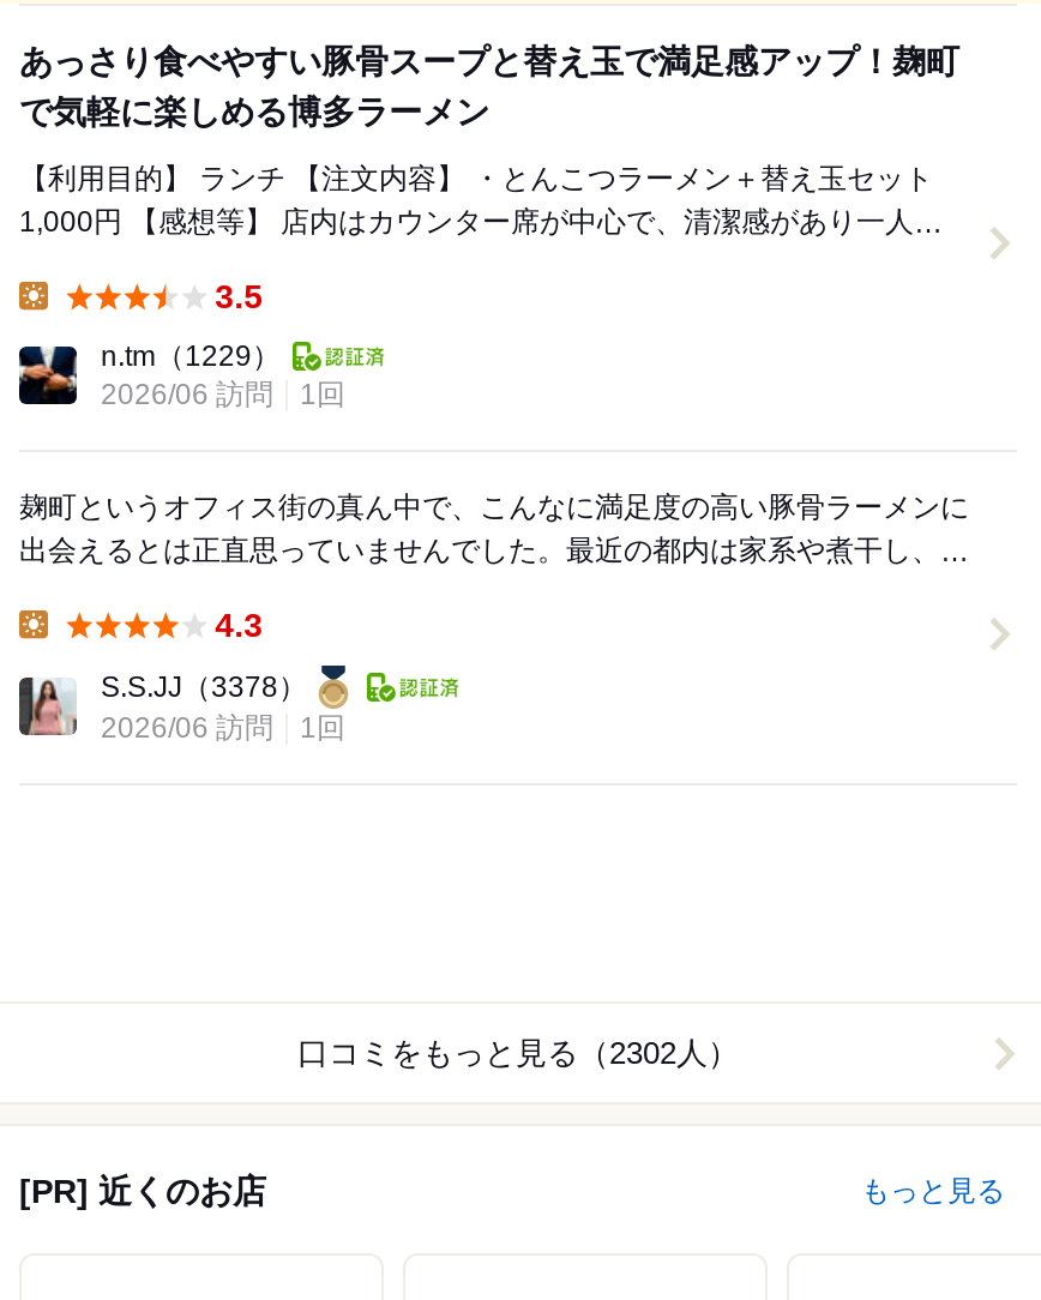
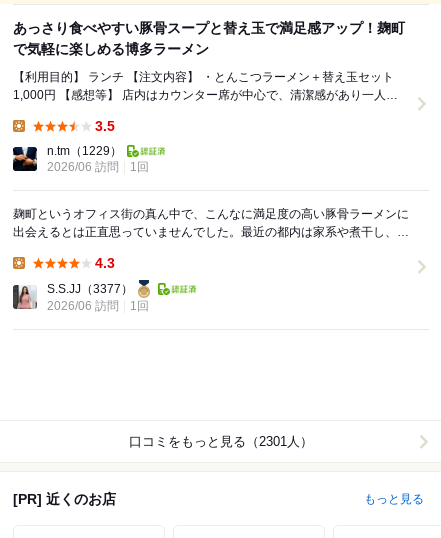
- S.S.JJ（3378）
+ S.S.JJ（3377）

- 口コミをもっと見る（2302人）
+ 口コミをもっと見る（2301人）
